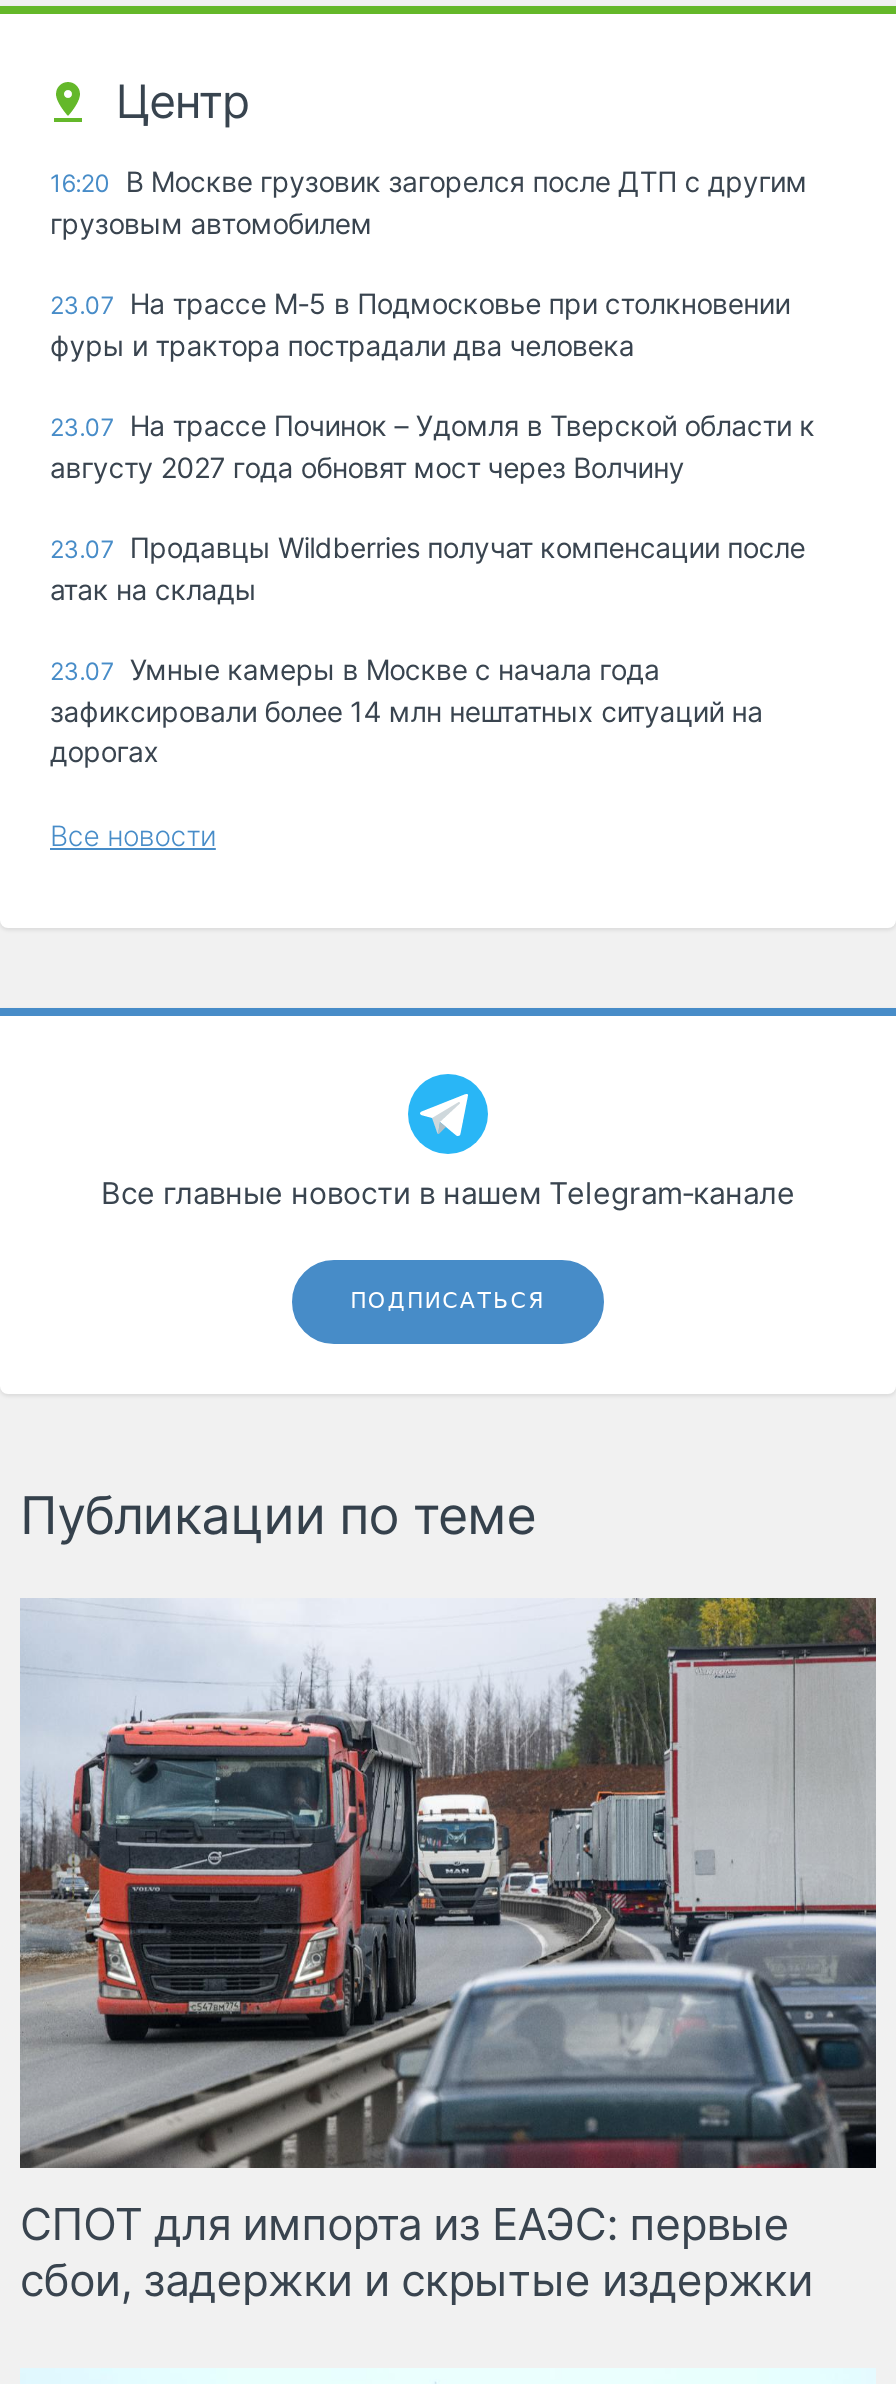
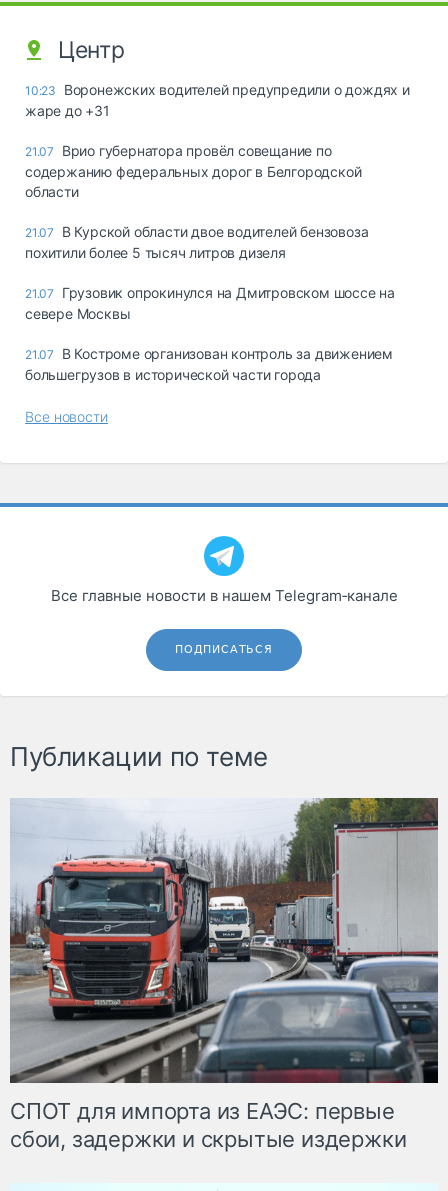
- 16:20 В Москве грузовик загорелся после ДТП с другим
- грузовым автомобилем
+ 10:23 Воронежских водителей предупредили о дождях и
+ жаре до +31

- 23.07 На трассе М-5 в Подмосковье при столкновении
- фуры и трактора пострадали два человека
+ 21.07 Врио губернатора провёл совещание по
+ содержанию федеральных дорог в Белгородской
+ области

- 23.07 На трассе Починок – Удомля в Тверской области к
- августу 2027 года обновят мост через Волчину
+ 21.07 В Курской области двое водителей бензовоза
+ похитили более 5 тысяч литров дизеля

- 23.07 Продавцы Wildberries получат компенсации после
- атак на склады
+ 21.07 Грузовик опрокинулся на Дмитровском шоссе на
+ севере Москвы

- 23.07 Умные камеры в Москве с начала года
- зафиксировали более 14 млн нештатных ситуаций на
- дорогах
+ 21.07 В Костроме организован контроль за движением
+ большегрузов в исторической части города
